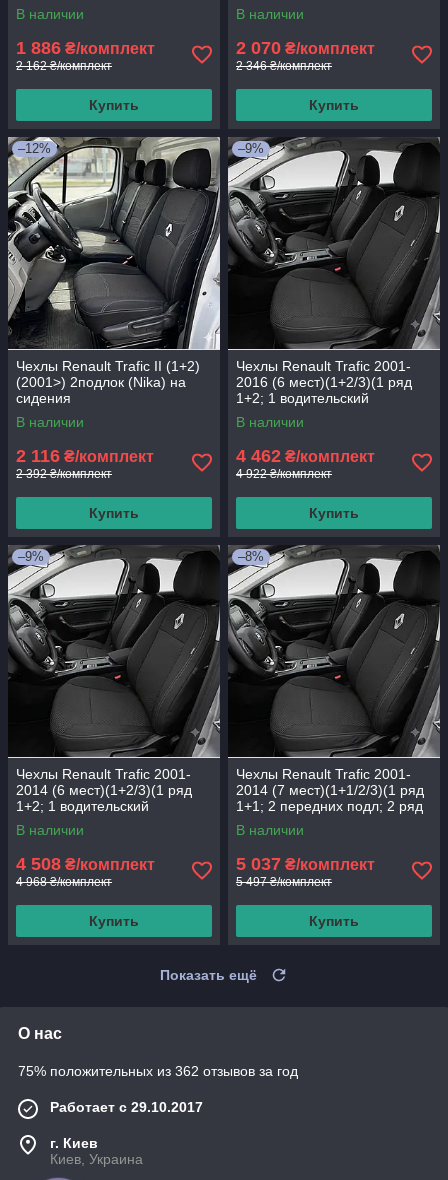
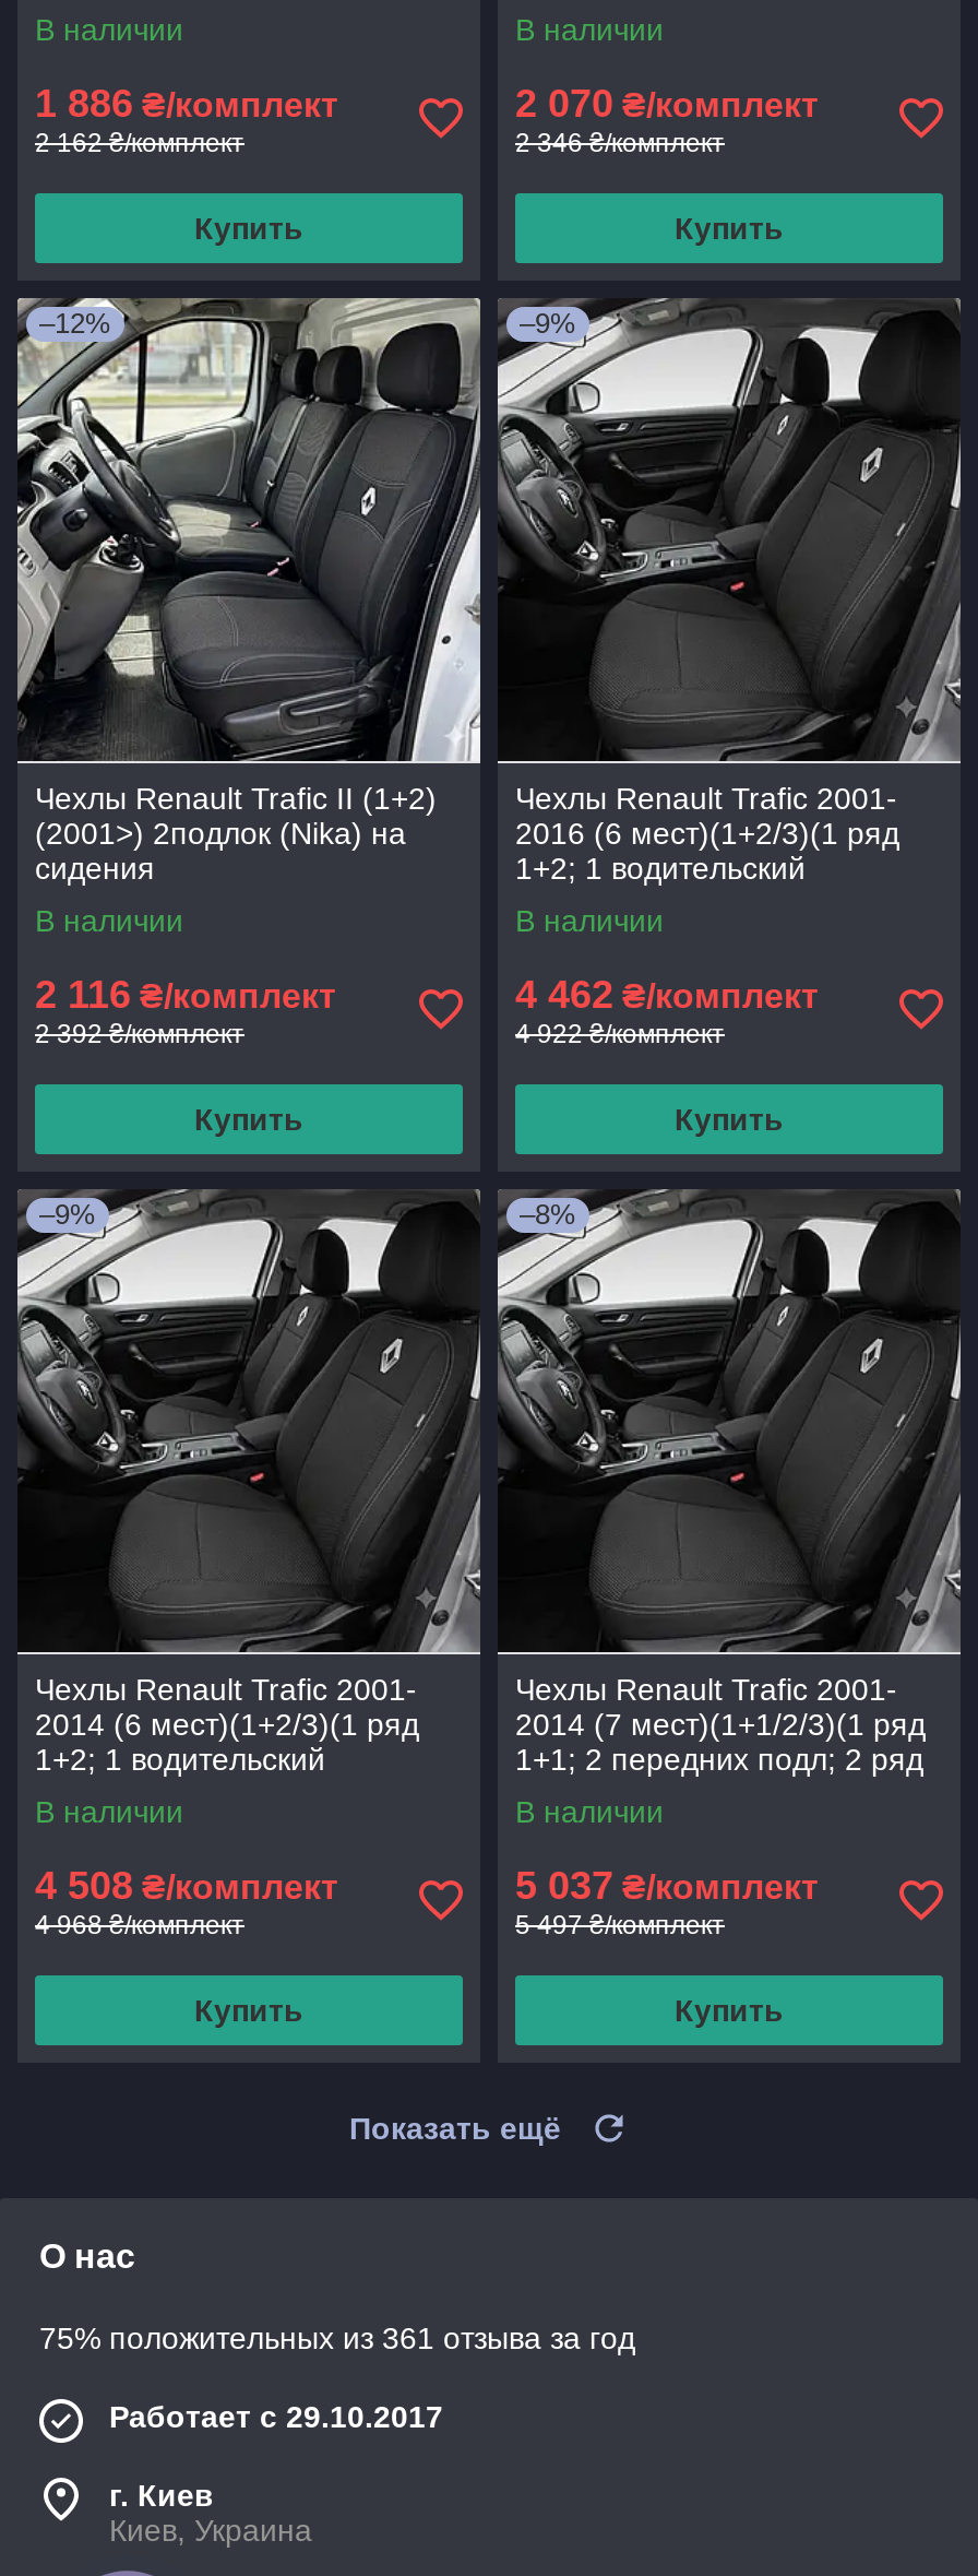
- 75% положительных из 362 отзывов за год
+ 75% положительных из 361 отзыва за год
